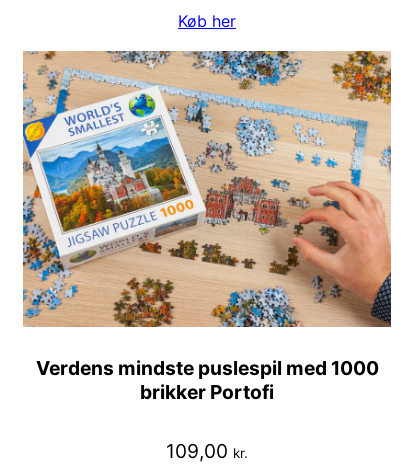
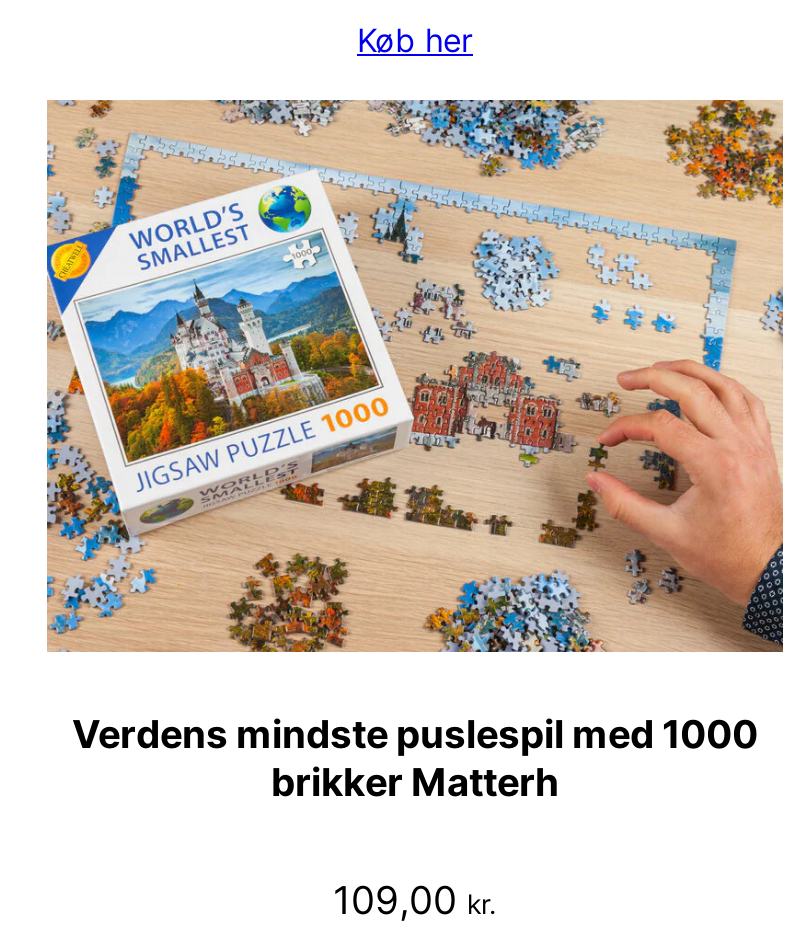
- brikker Portofi
+ brikker Matterh
